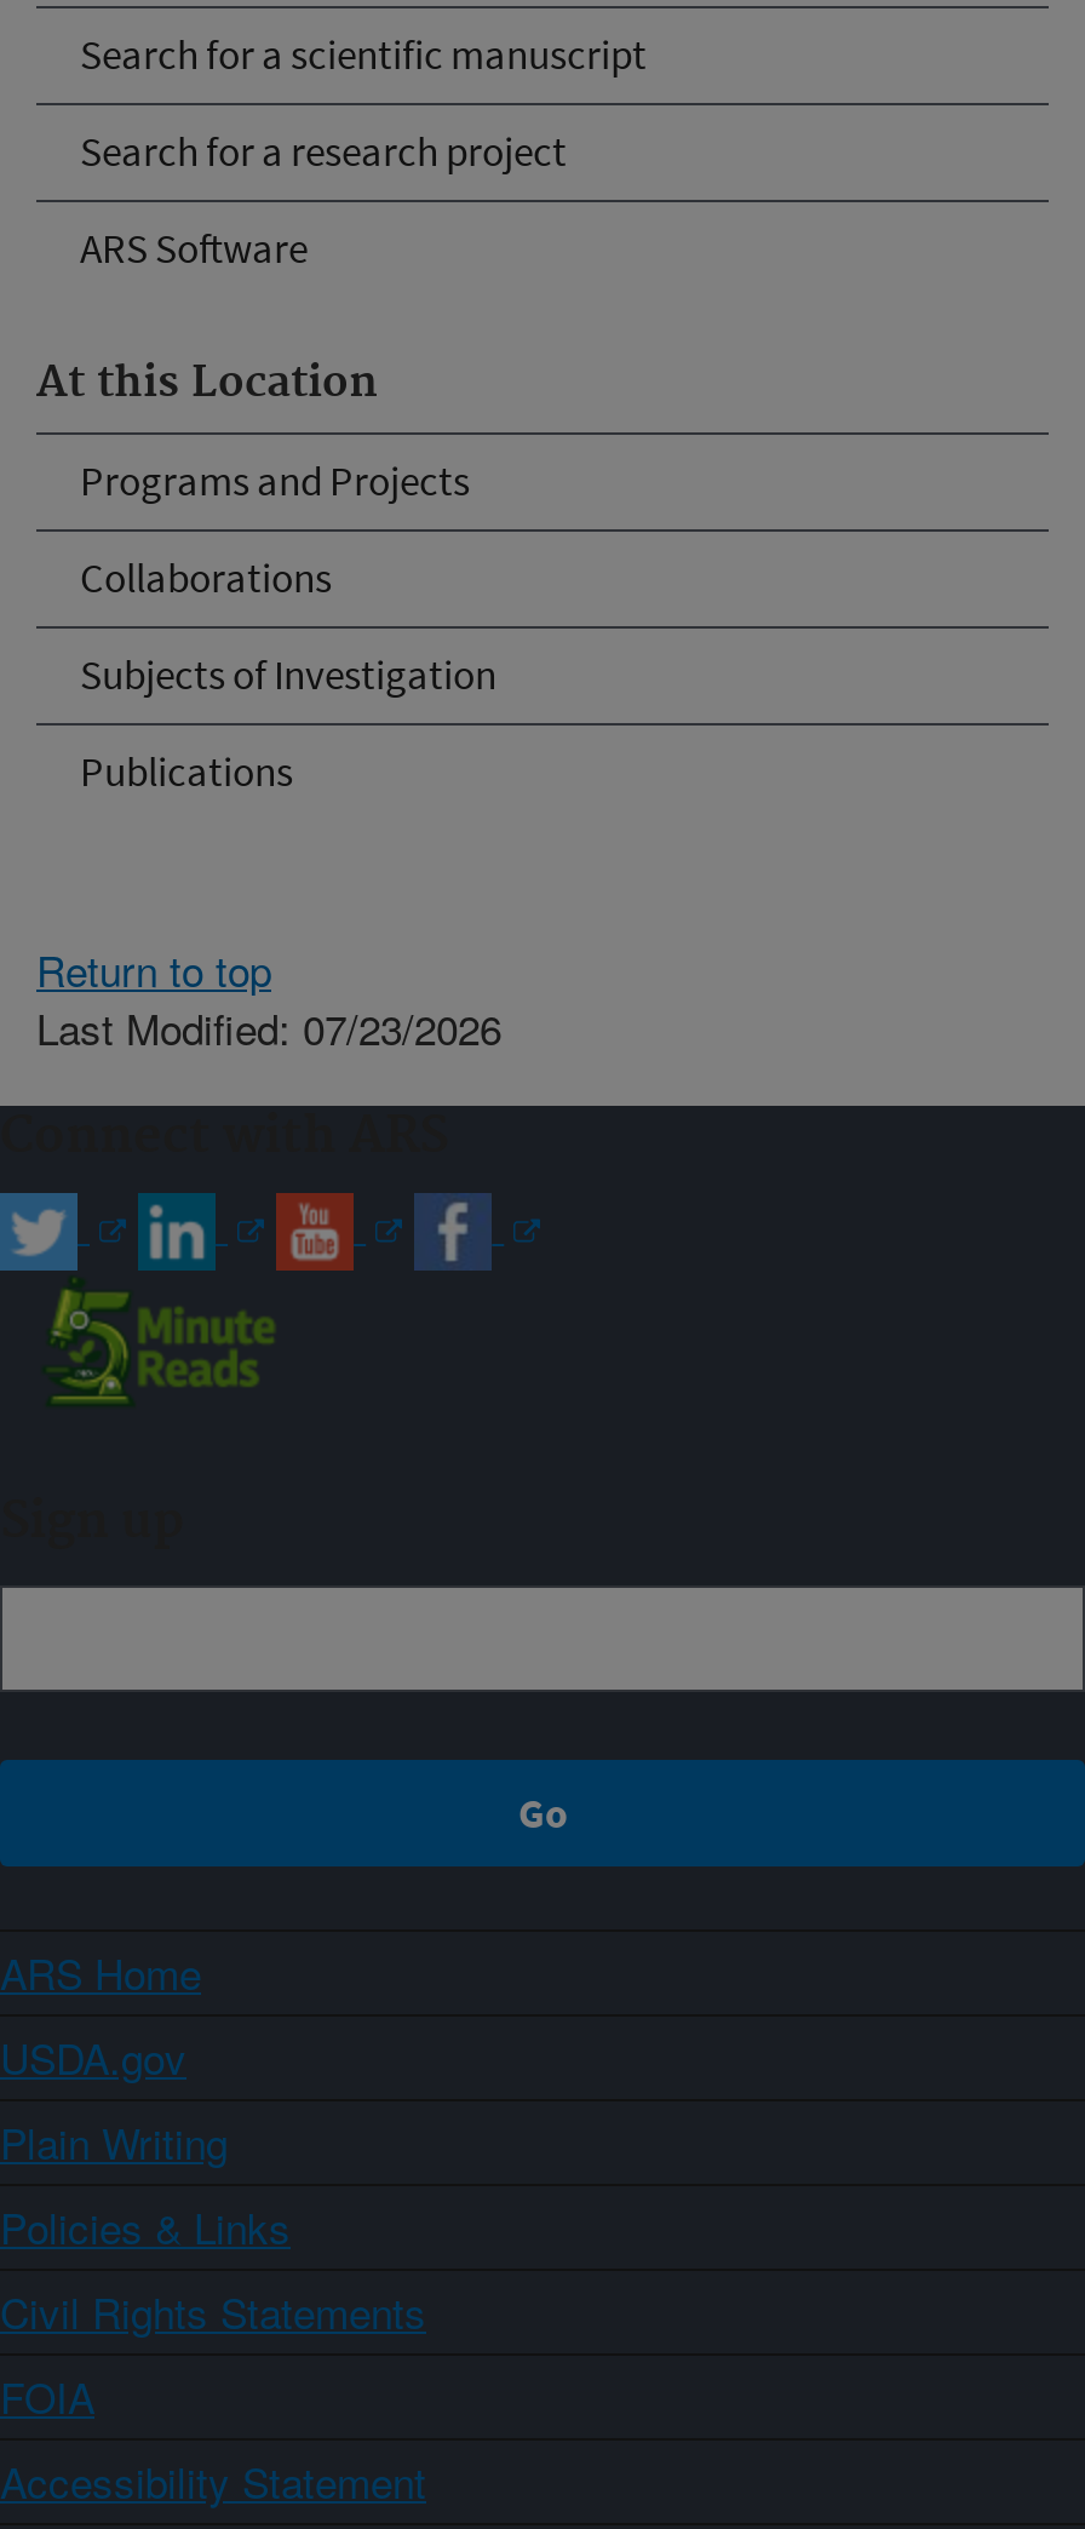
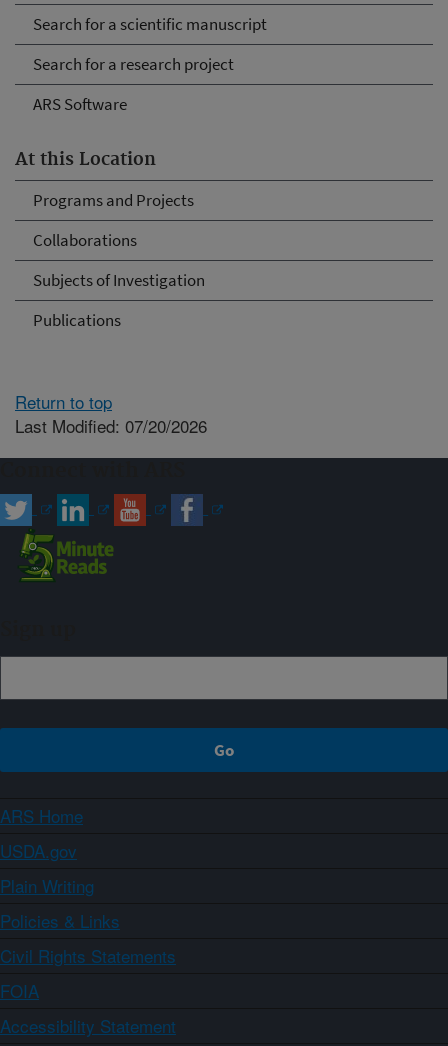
- Last Modified: 07/23/2026
+ Last Modified: 07/20/2026
